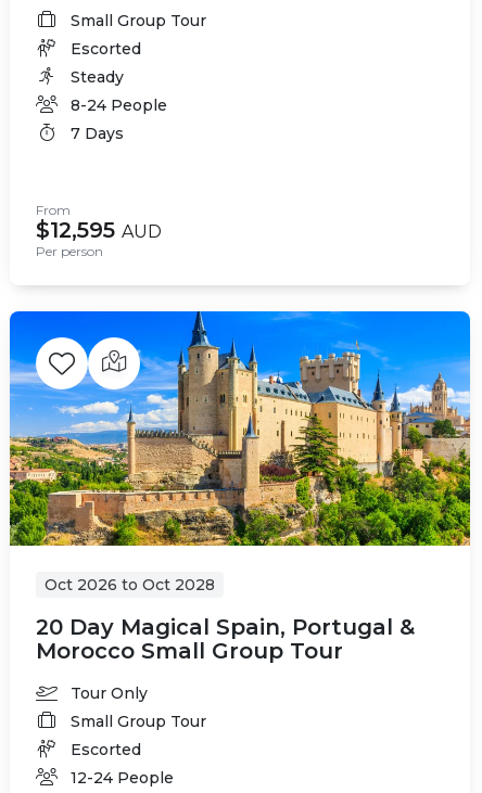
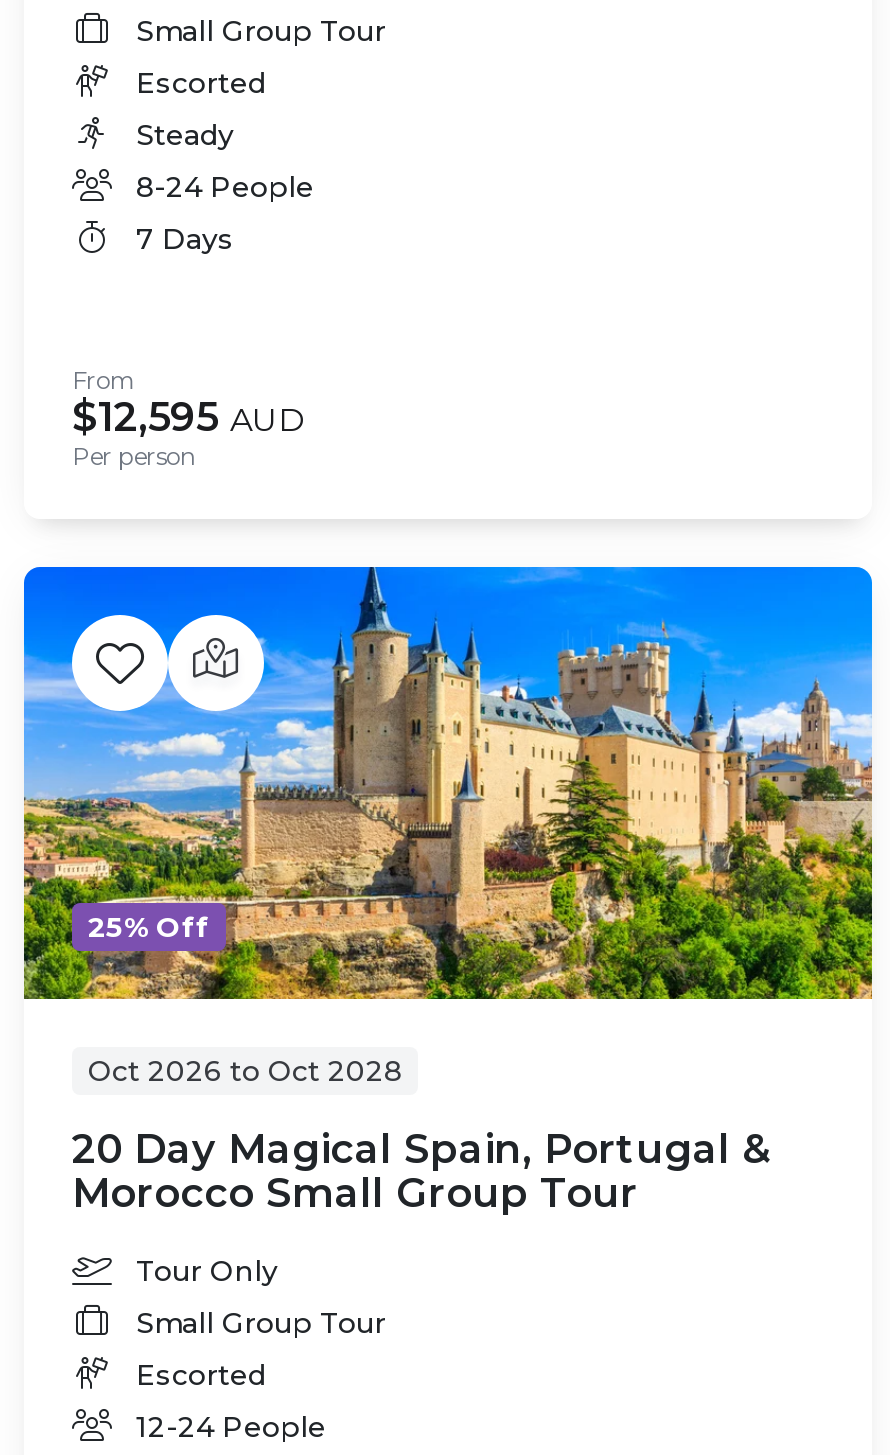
+ 25% Off
